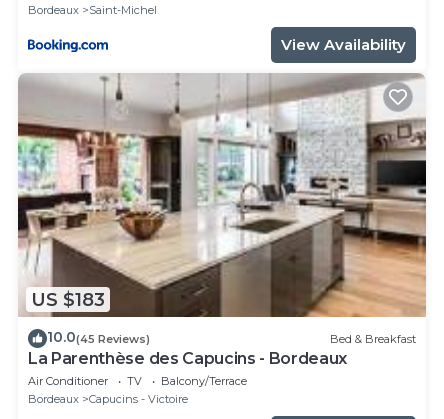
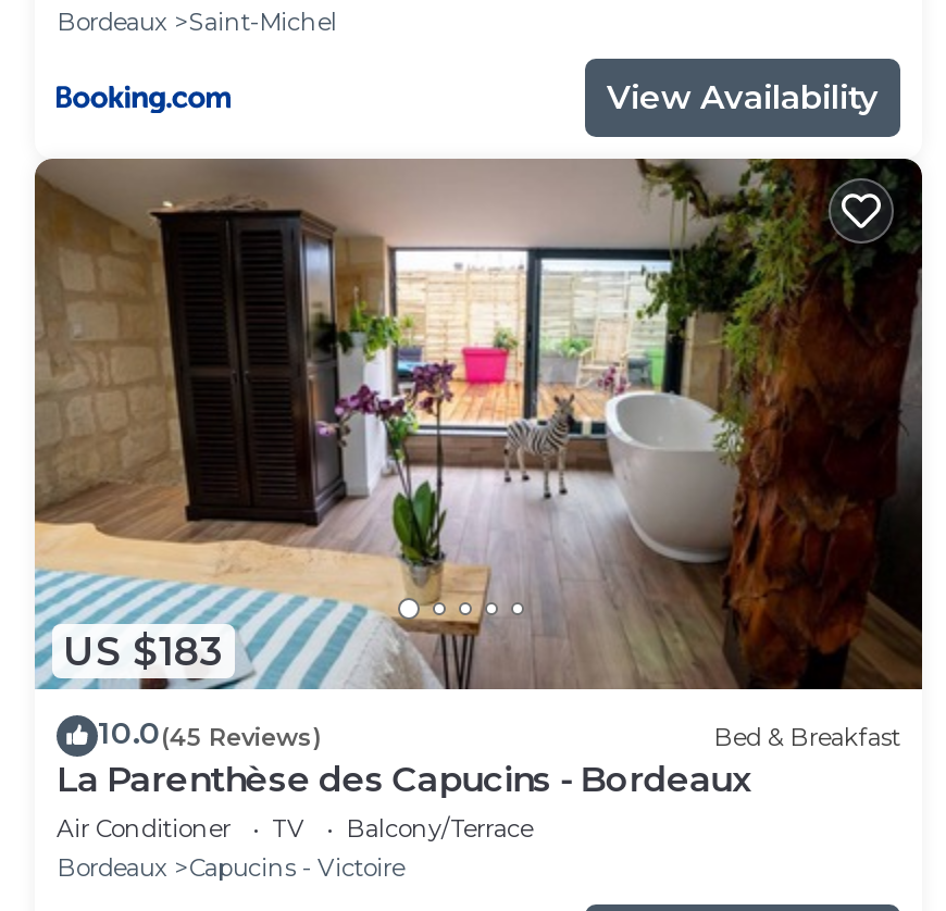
- [image]
+ [image]
